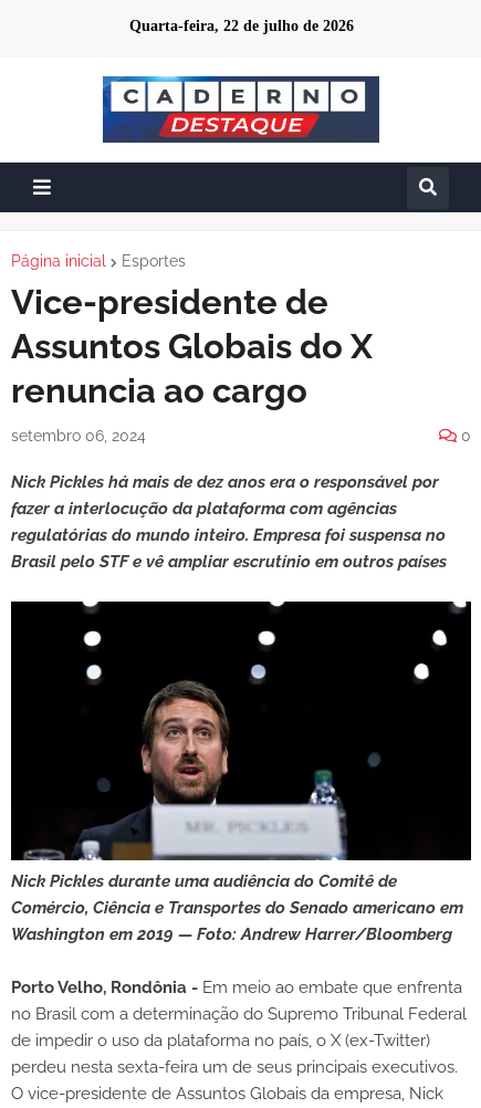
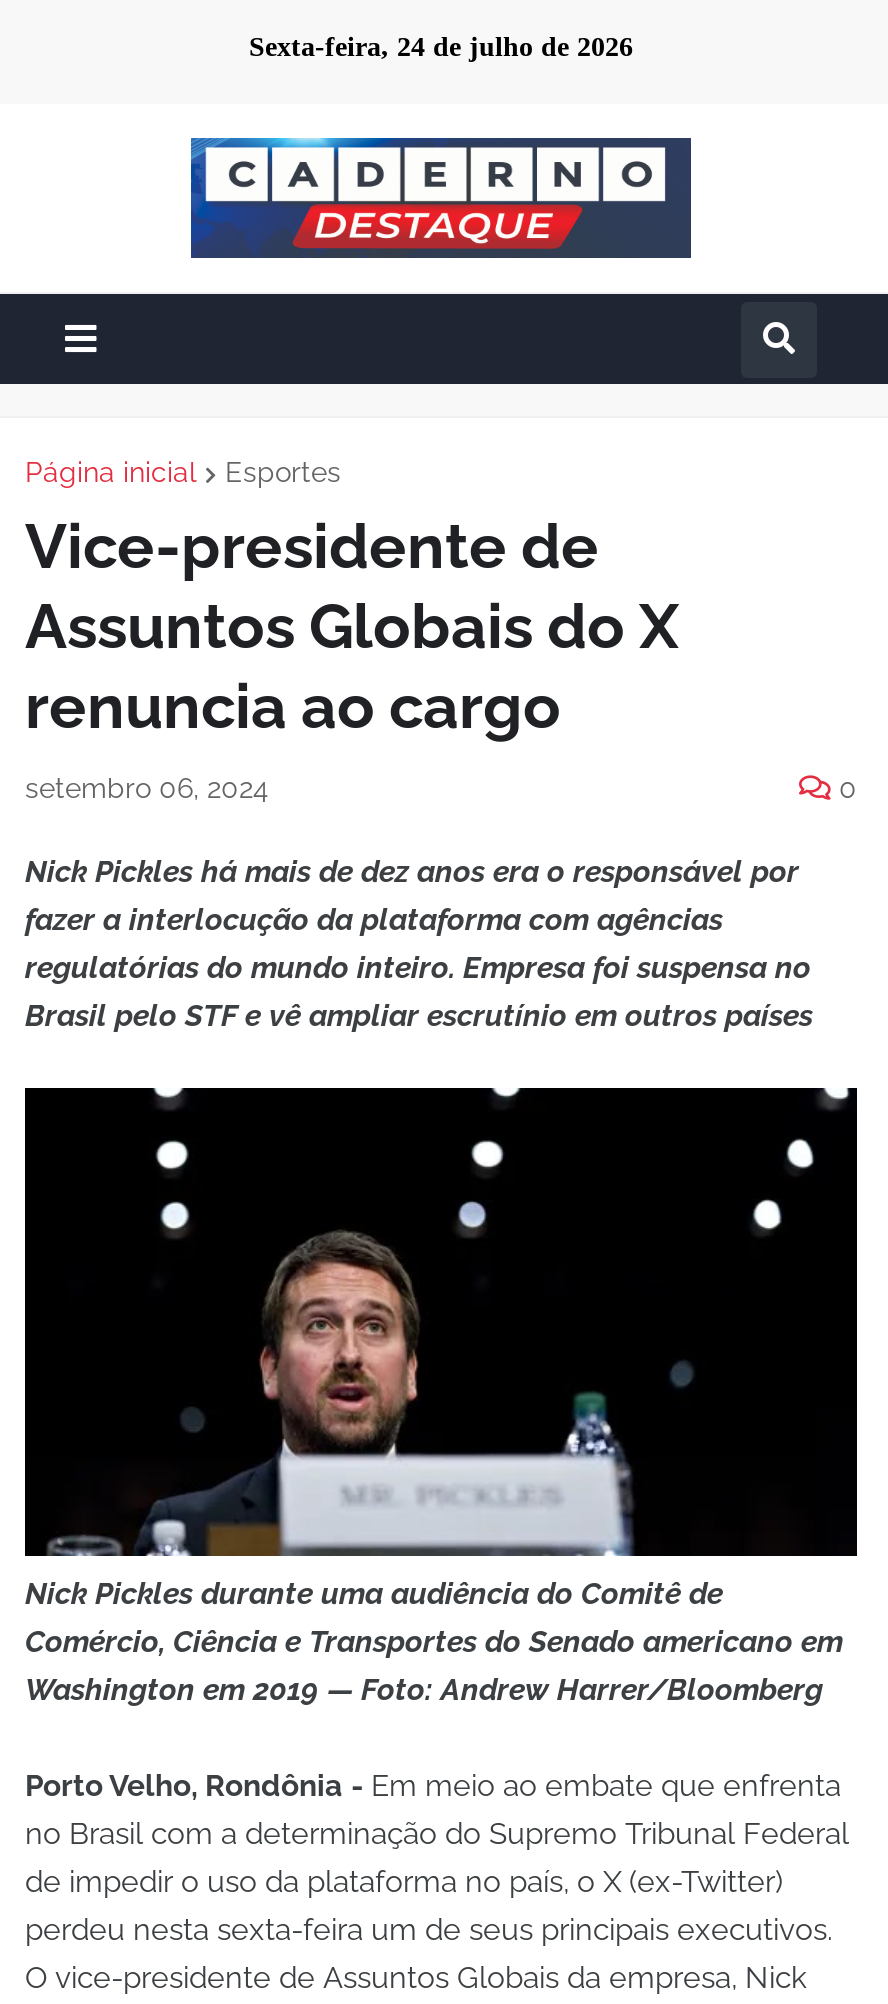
- Quarta-feira, 22 de julho de 2026
+ Sexta-feira, 24 de julho de 2026
